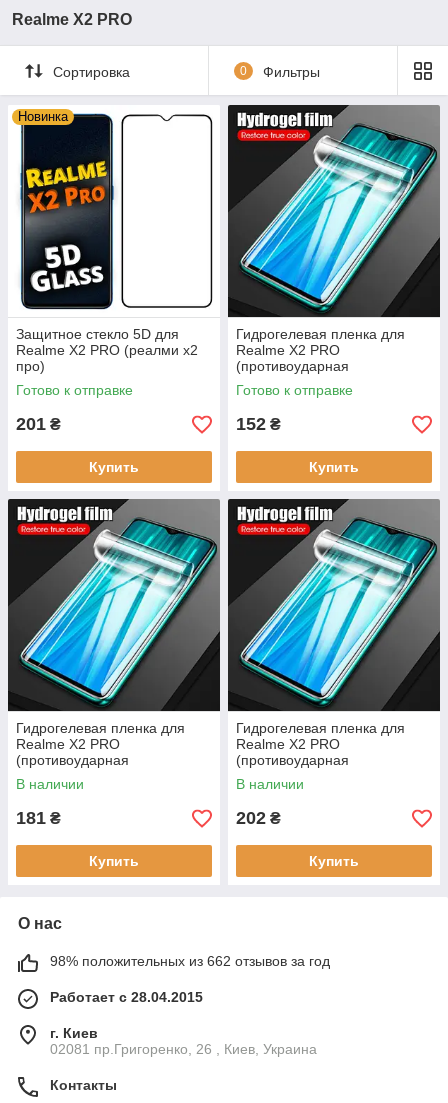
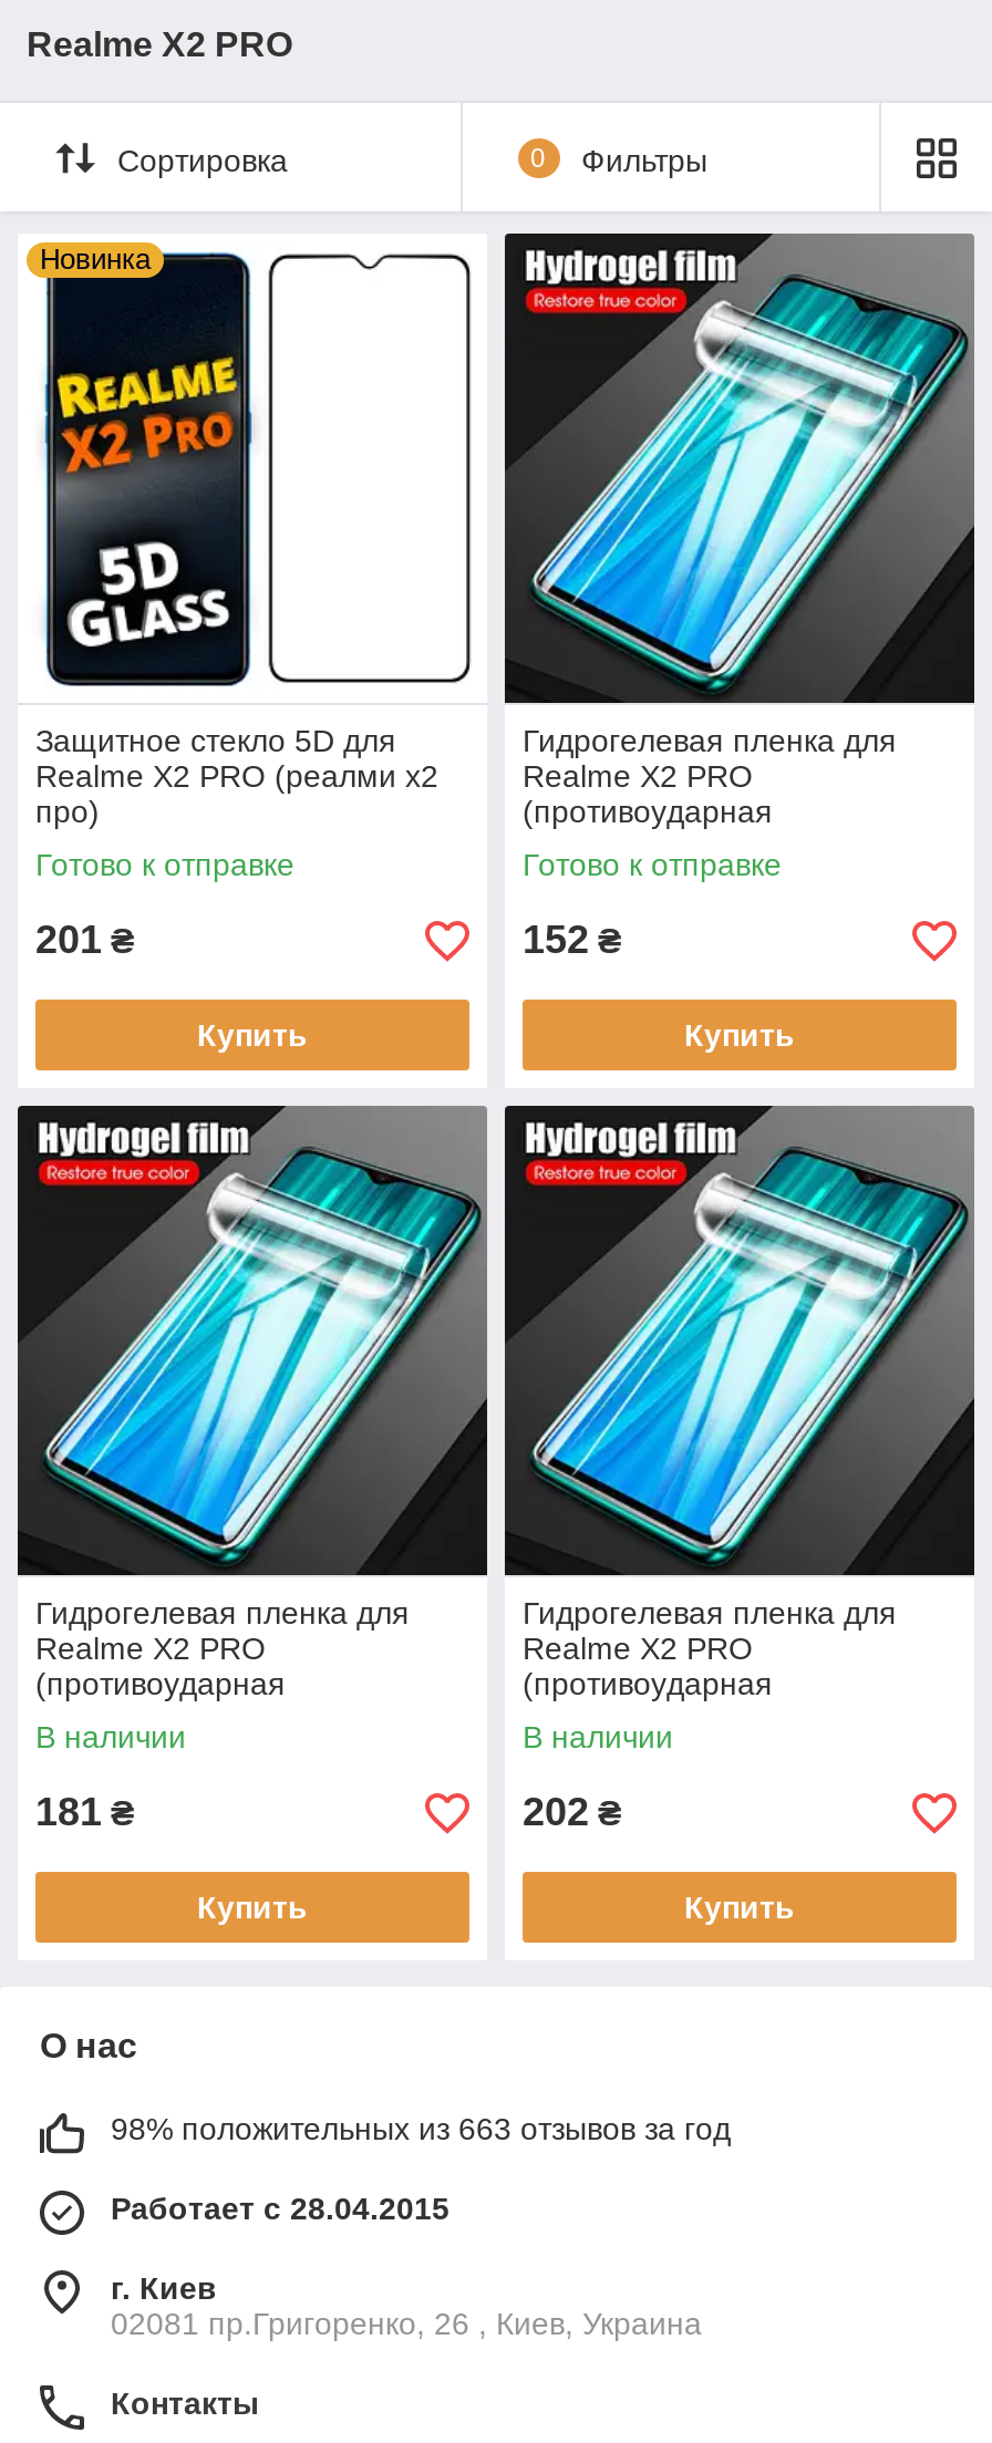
- 98% положительных из 662 отзывов за год
+ 98% положительных из 663 отзывов за год
